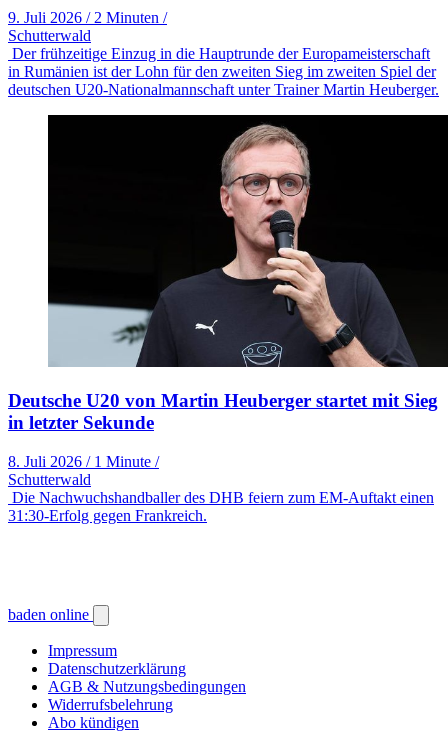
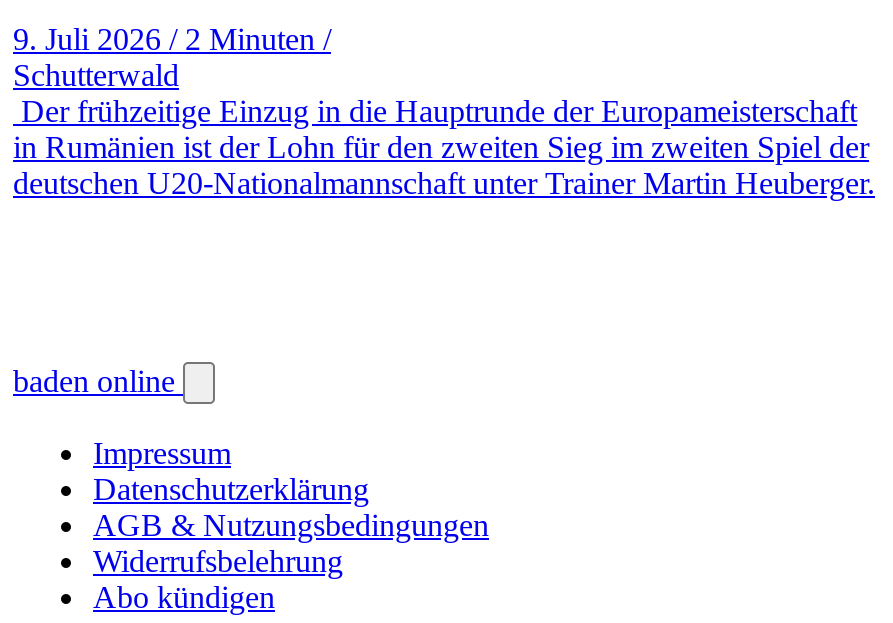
- [image]
- Deutsche U20 von Martin Heuberger startet mit Sieg
- in letzter Sekunde
- 8. Juli 2026 / 1 Minute /
- Schutterwald
- Die Nachwuchshandballer des DHB feiern zum EM-Auftakt einen
- 31:30-Erfolg gegen Frankreich.
